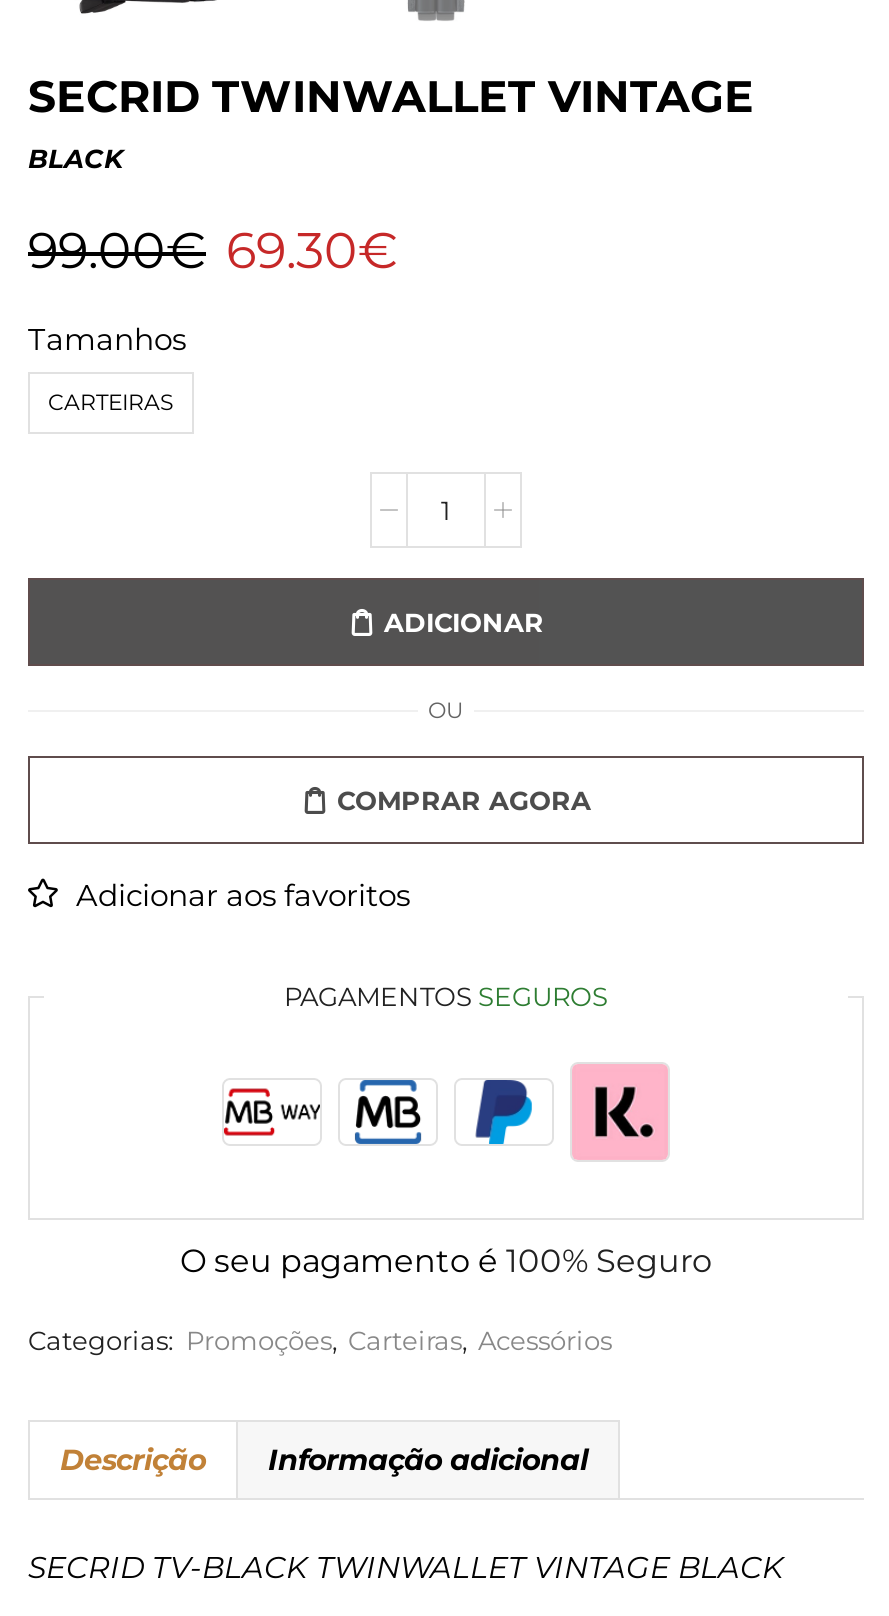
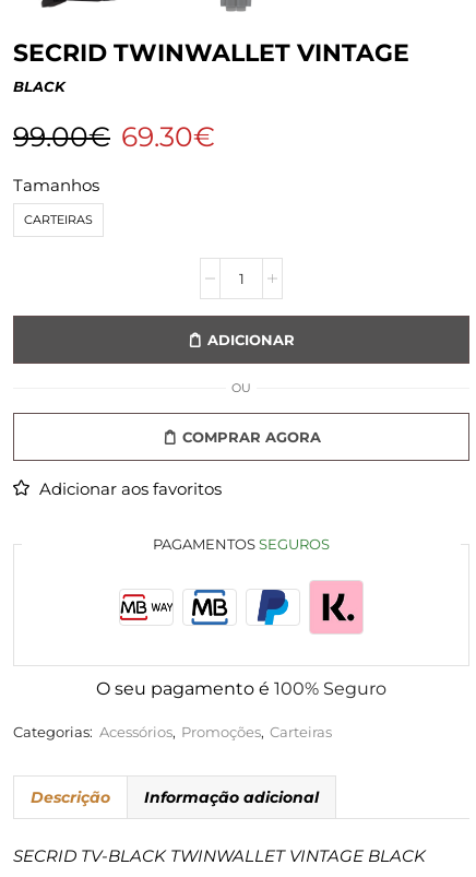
- Categorias: Promoções, Carteiras, Acessórios
+ Categorias: Acessórios, Promoções, Carteiras
